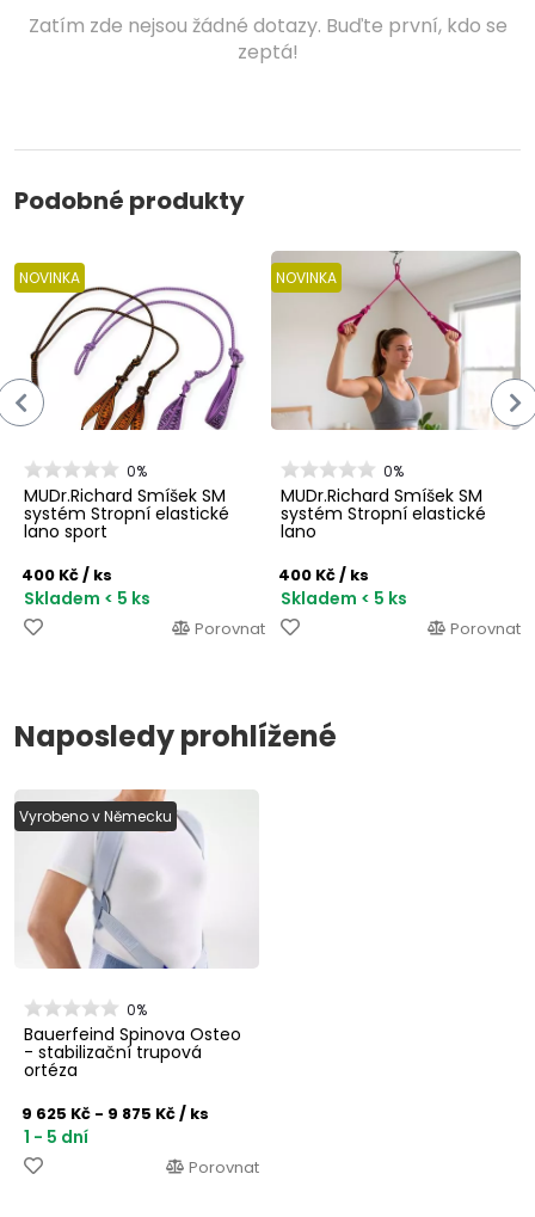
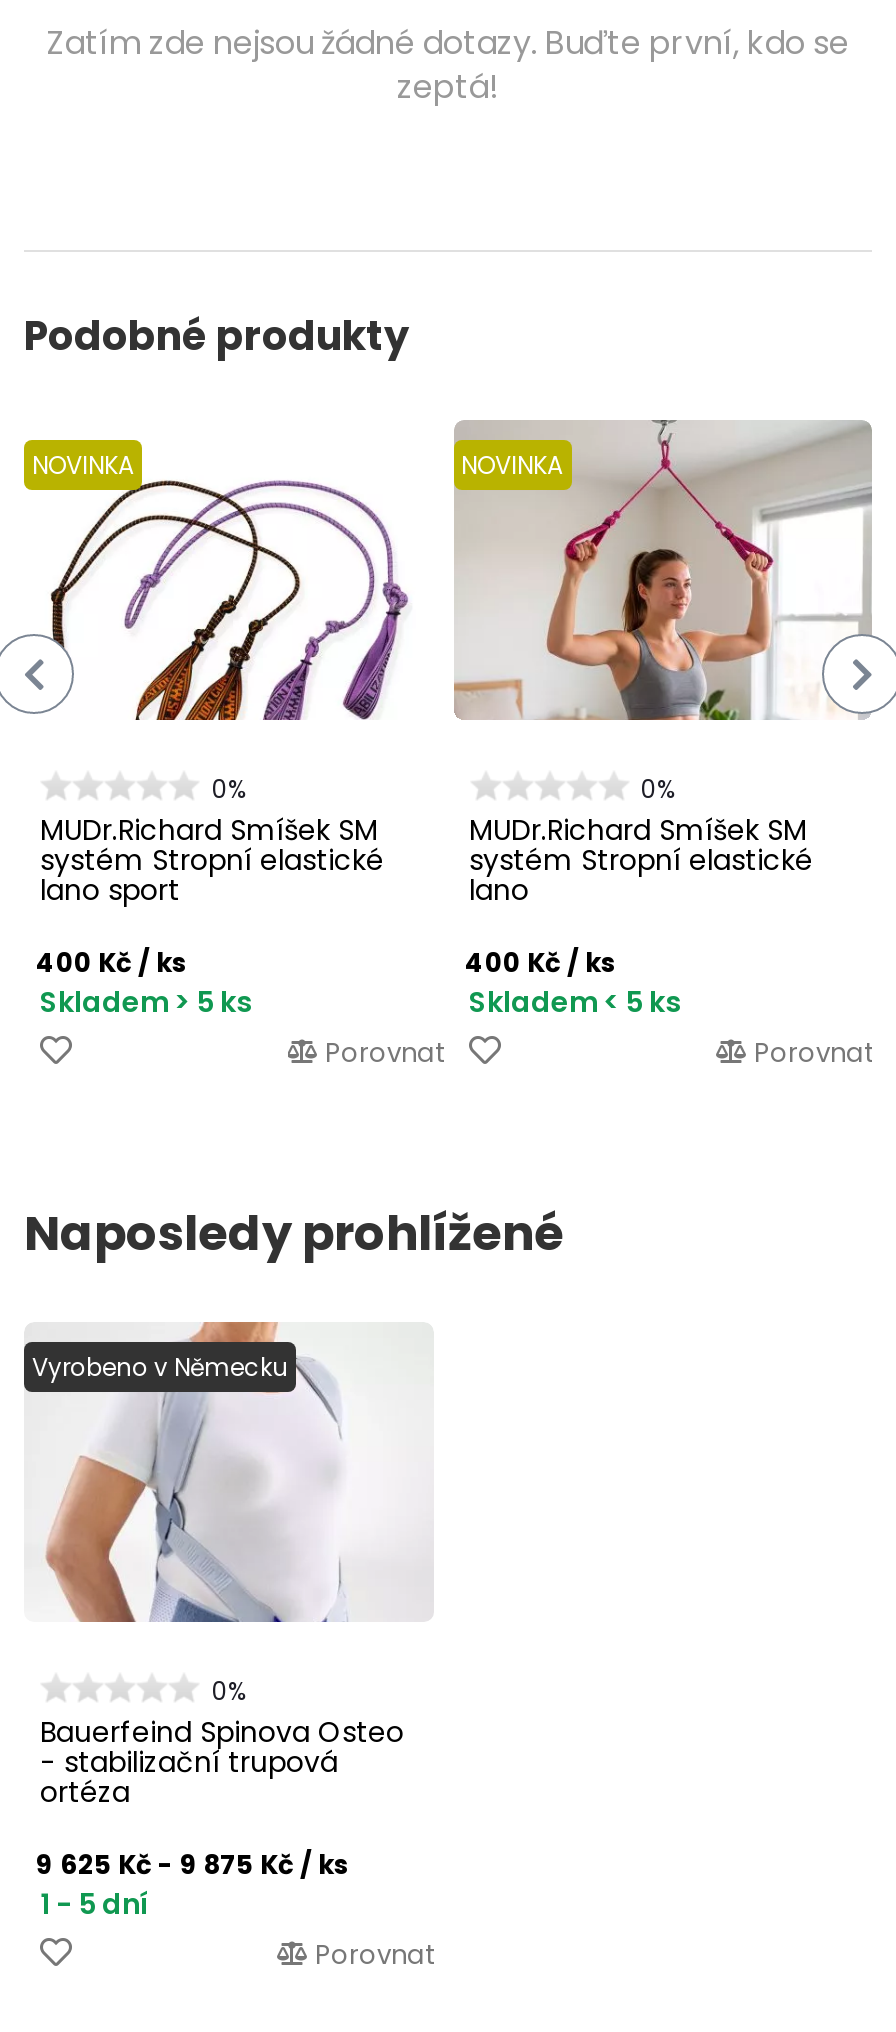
- Skladem < 5 ks
+ Skladem > 5 ks
